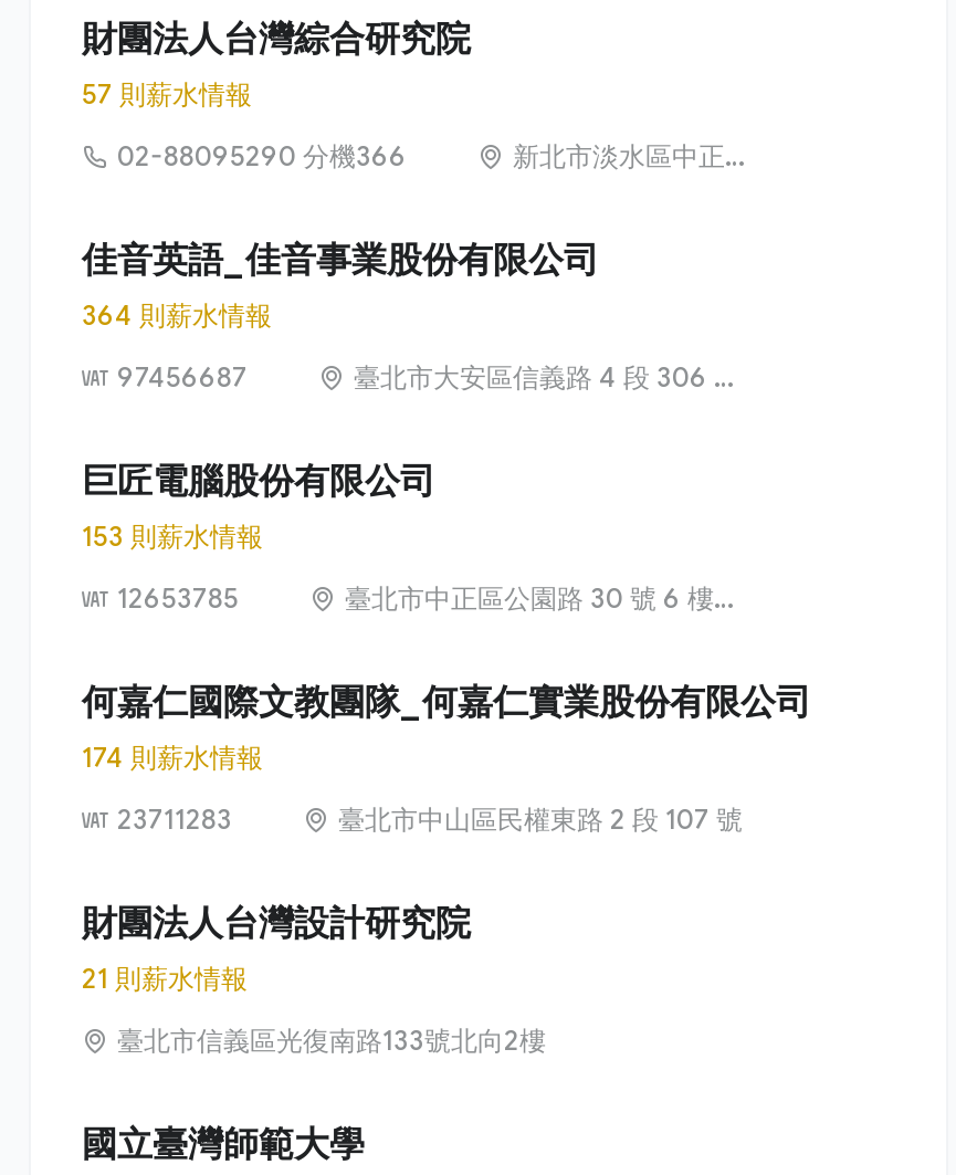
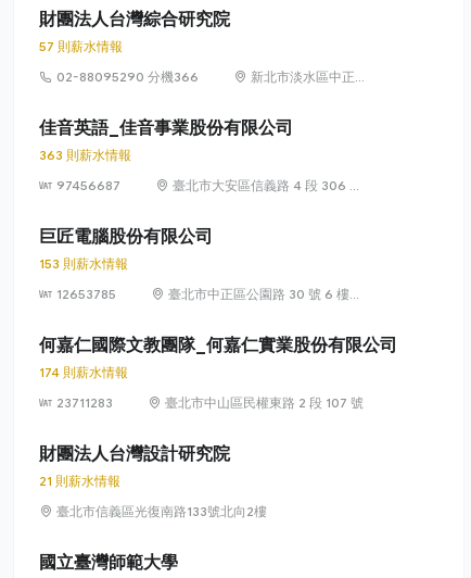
- 364 則薪水情報
+ 363 則薪水情報
